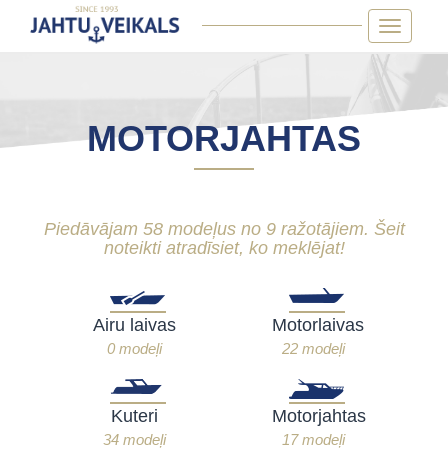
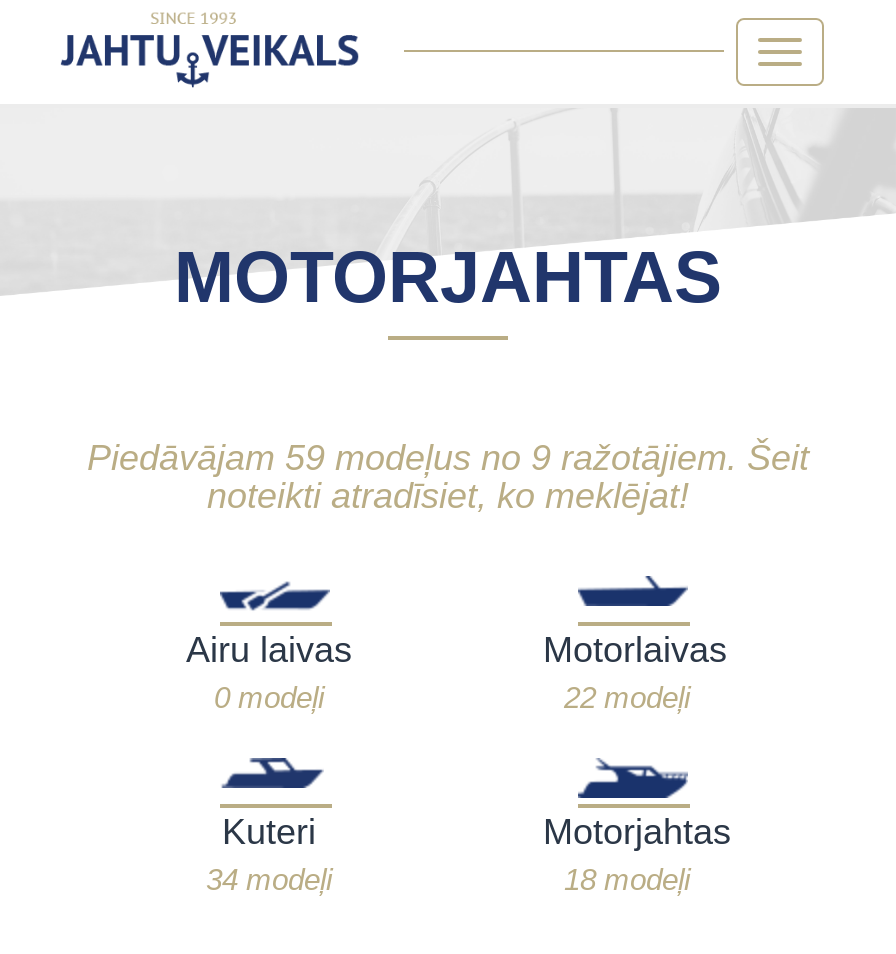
- Piedāvājam 58 modeļus no 9 ražotājiem. Šeit
+ Piedāvājam 59 modeļus no 9 ražotājiem. Šeit

- 17 modeļi
+ 18 modeļi
